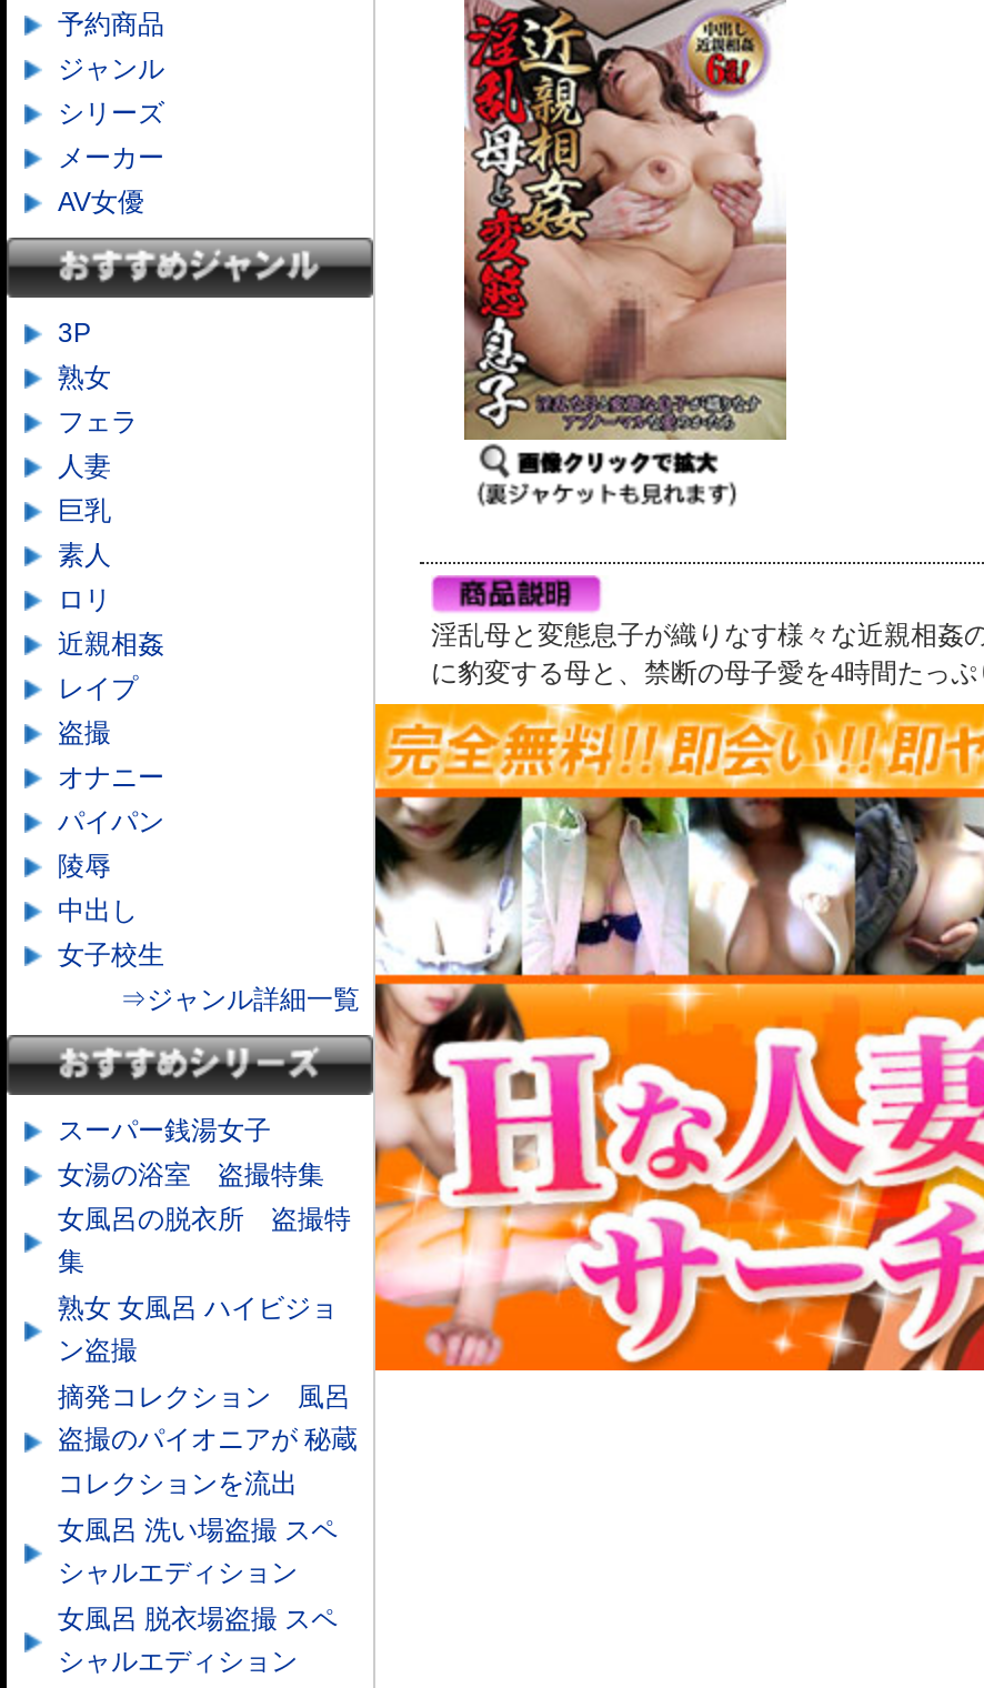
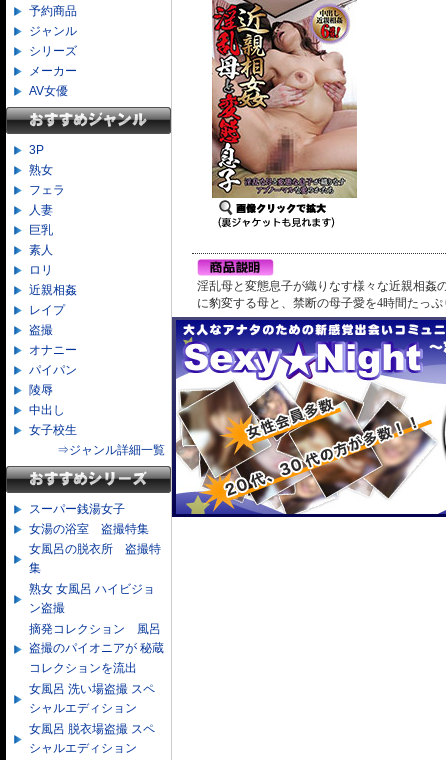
- [image]
+ [image]
